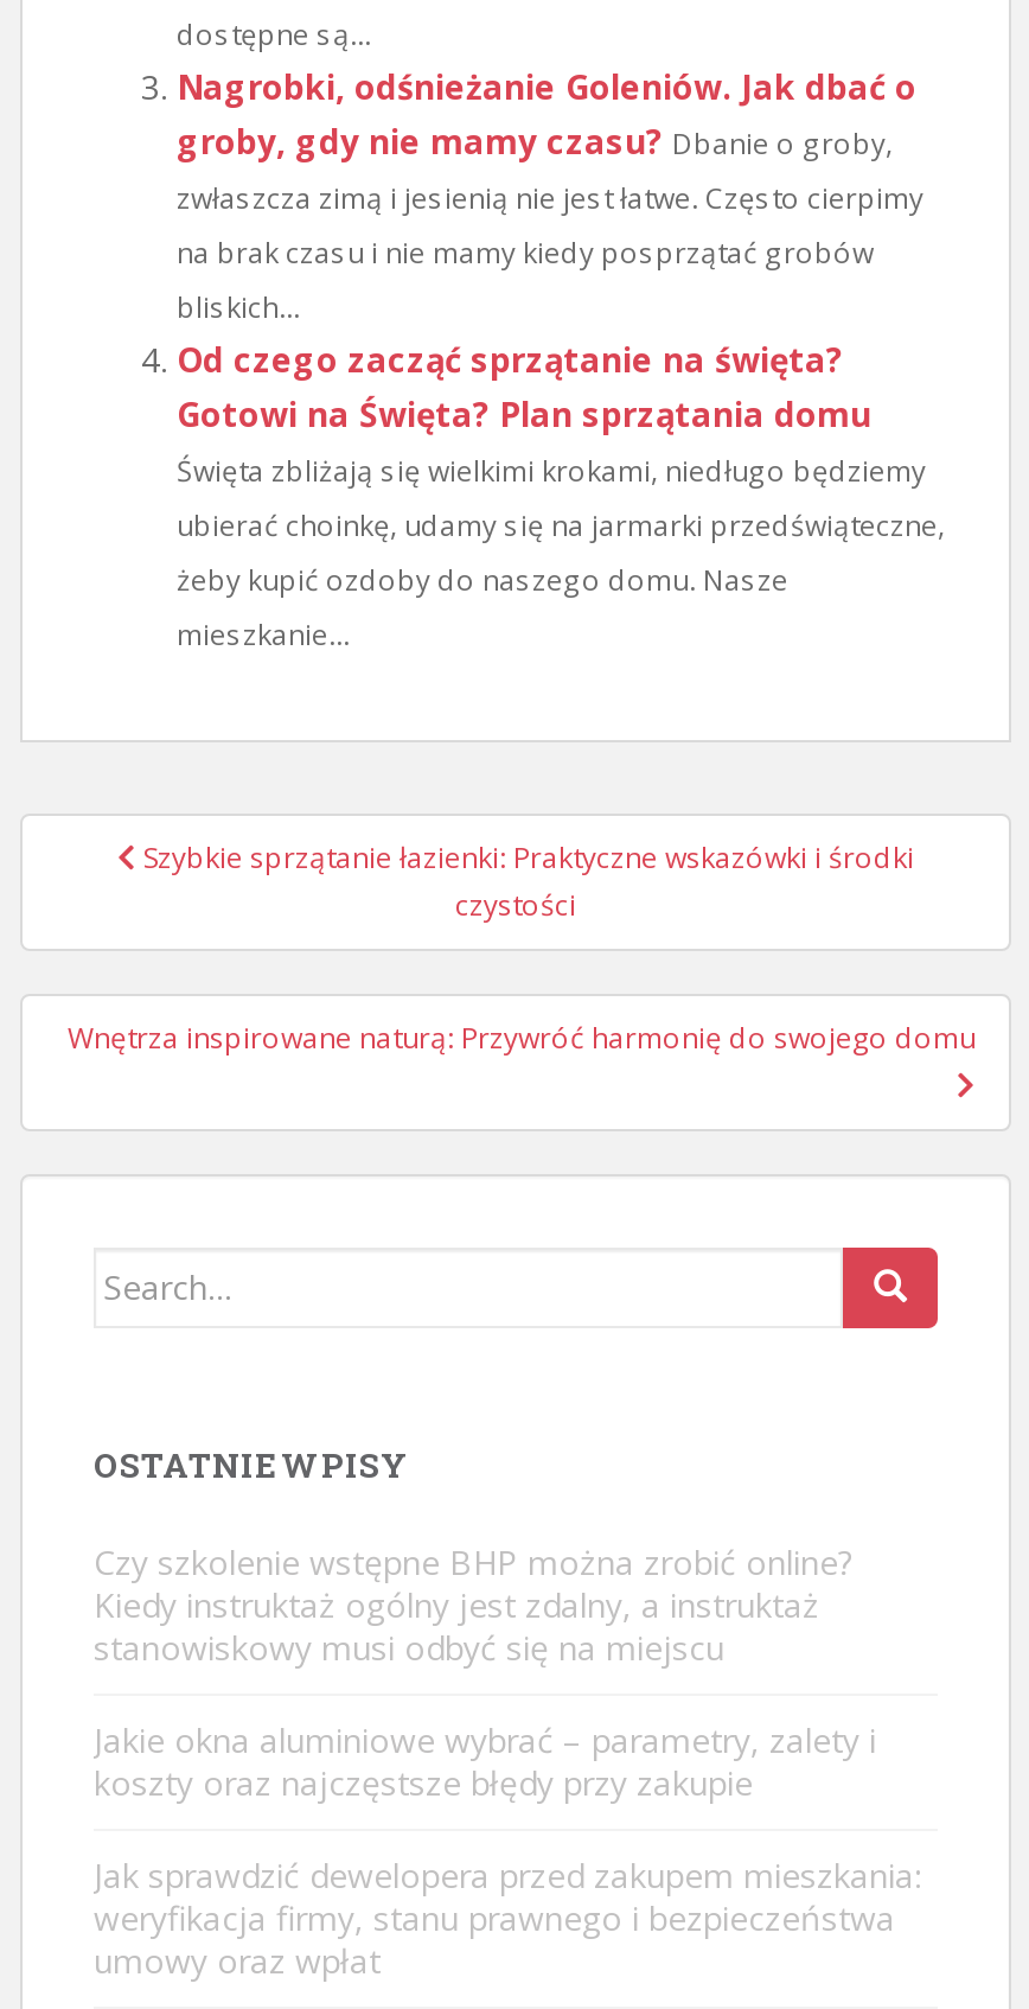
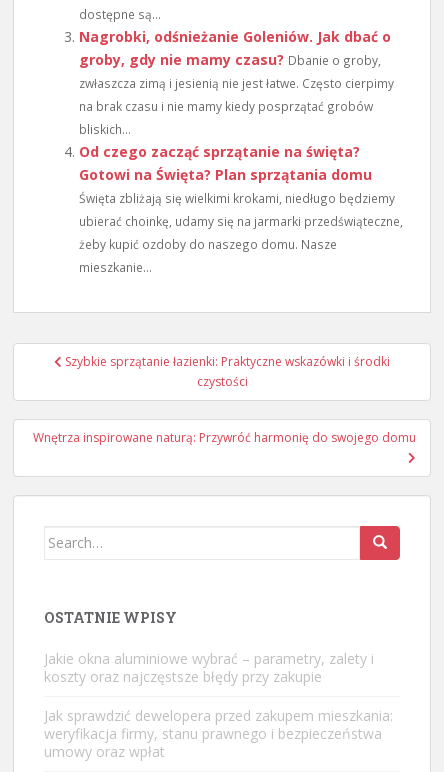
- Czy szkolenie wstępne BHP można zrobić online?
- Kiedy instruktaż ogólny jest zdalny, a instruktaż
- stanowiskowy musi odbyć się na miejscu
